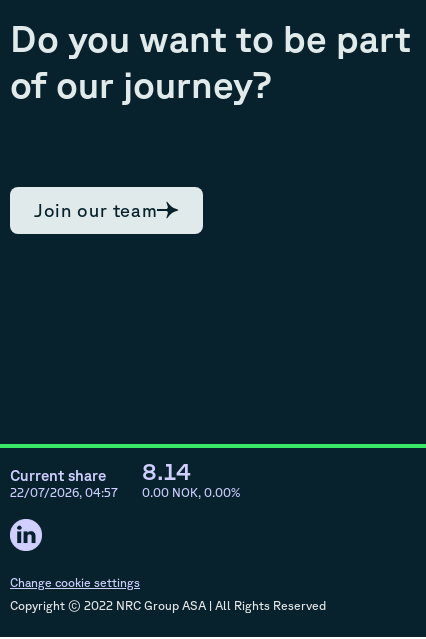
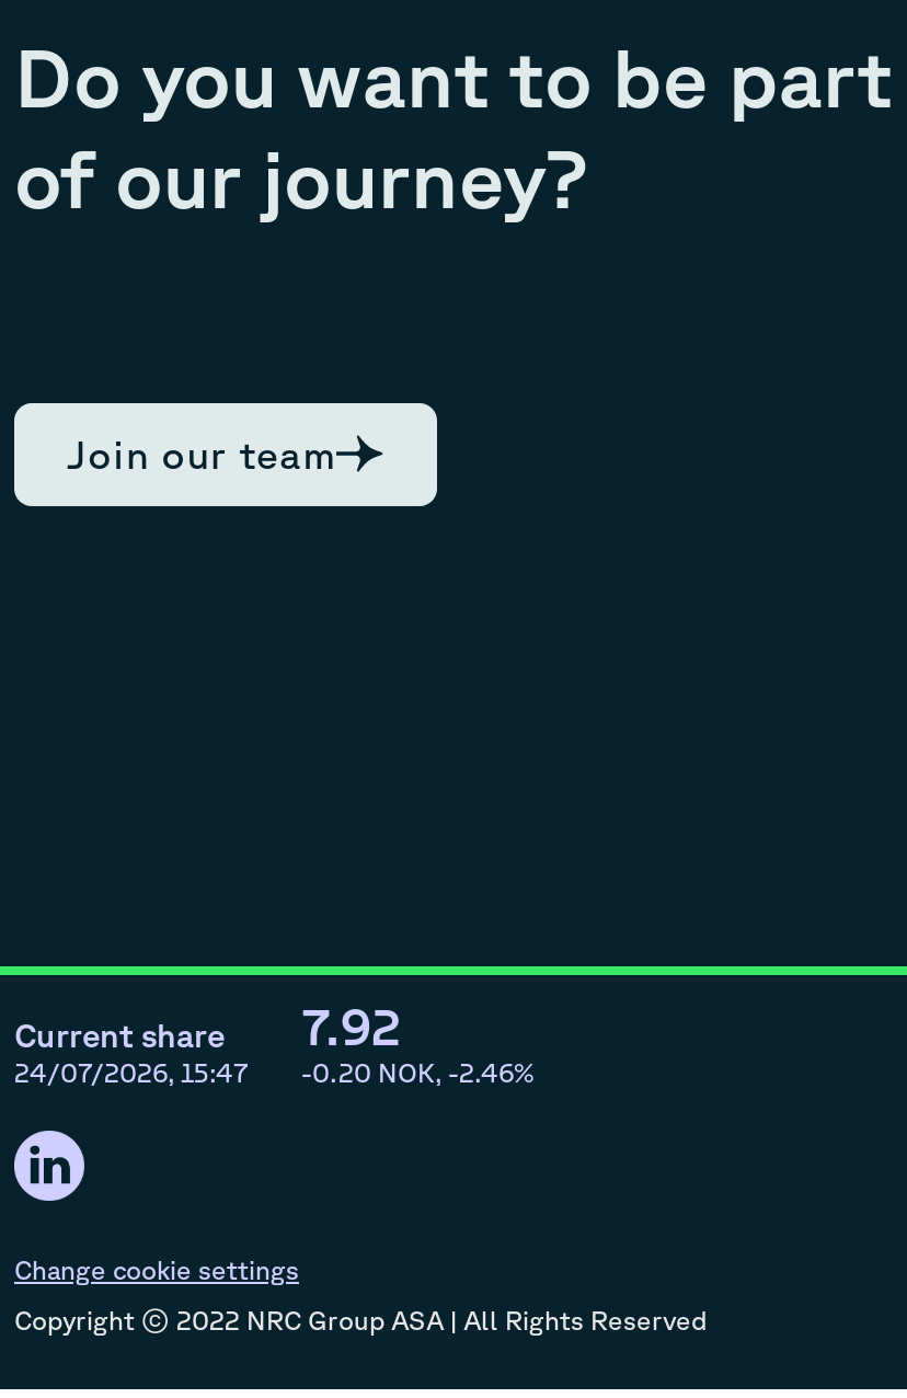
- 8.14
+ 7.92

- 22/07/2026, 04:57
+ 24/07/2026, 15:47

- 0.00 NOK, 0.00%
+ -0.20 NOK, -2.46%
